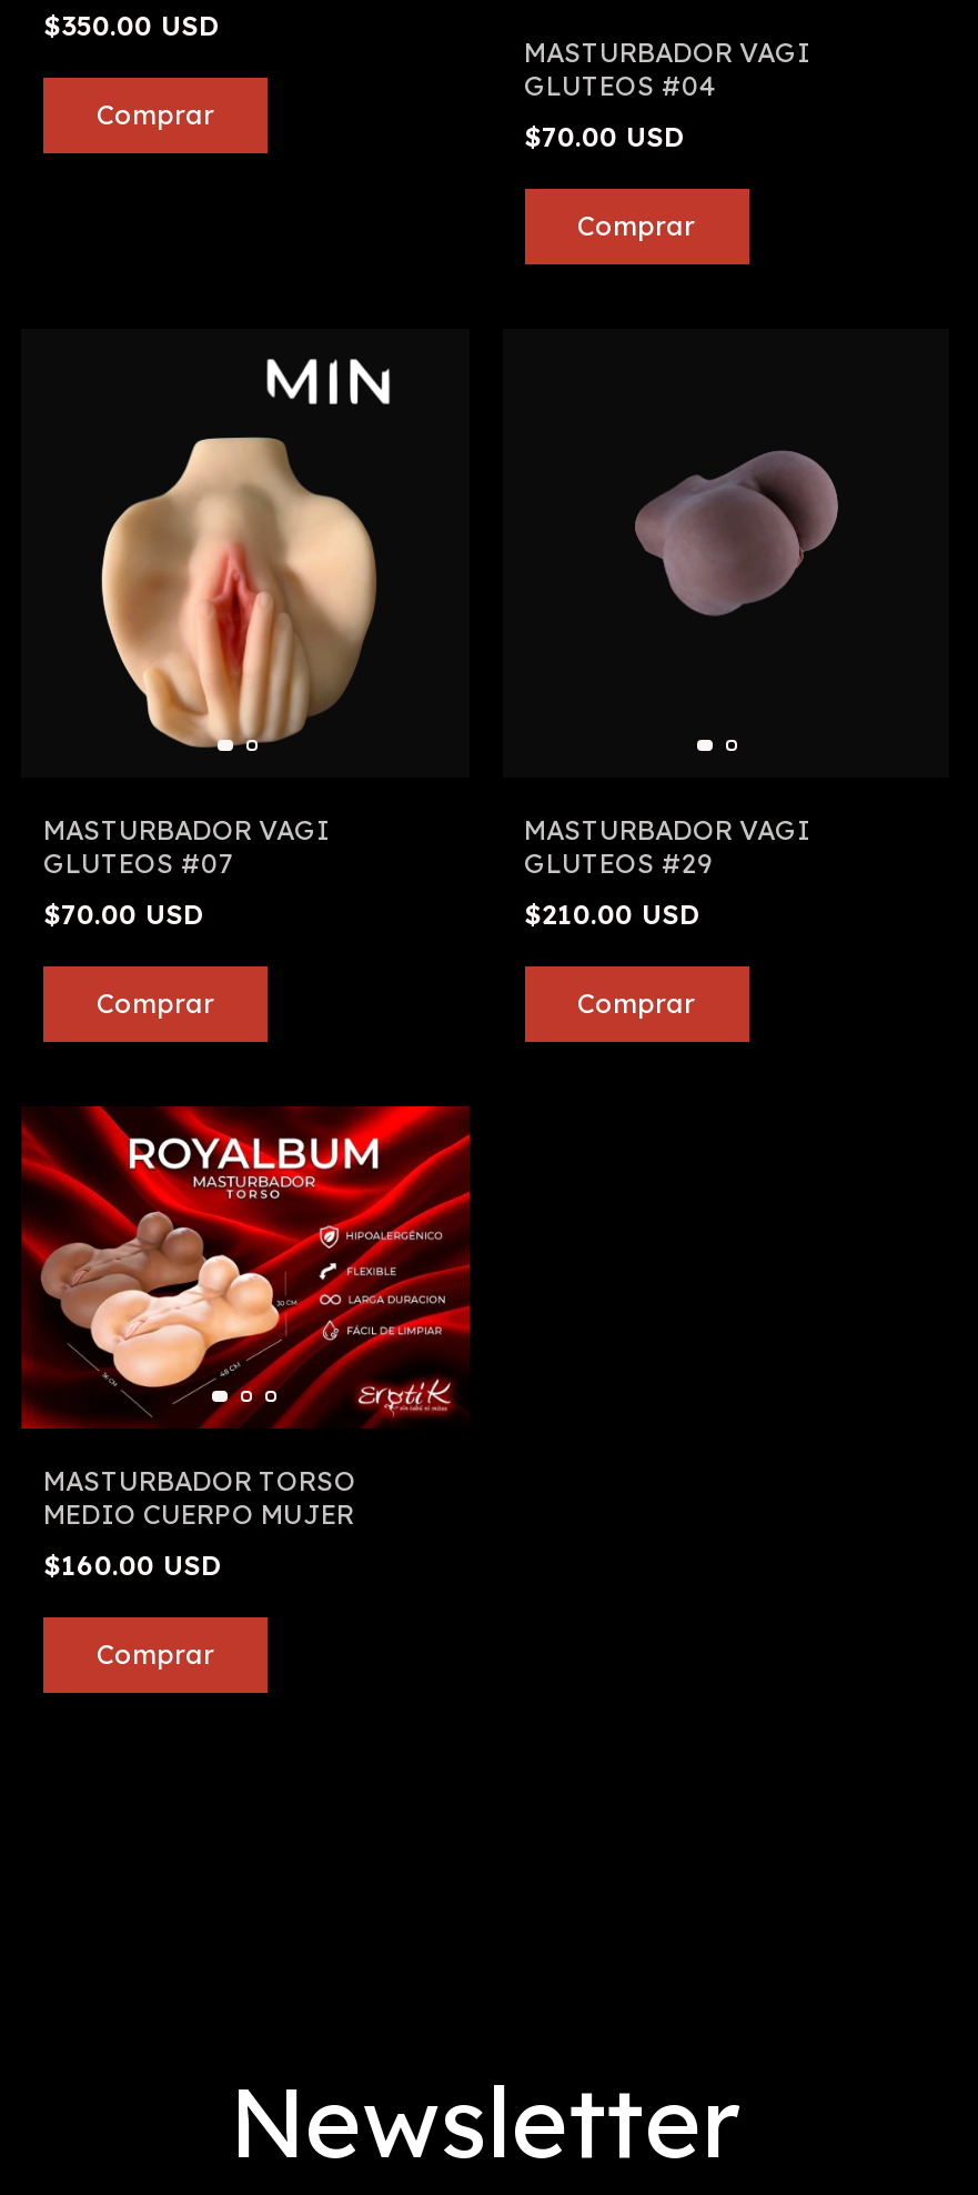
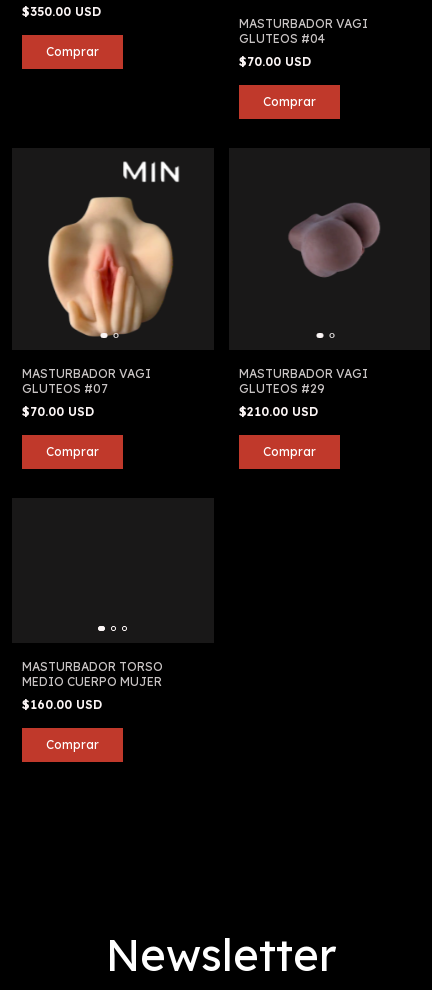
- [image]
